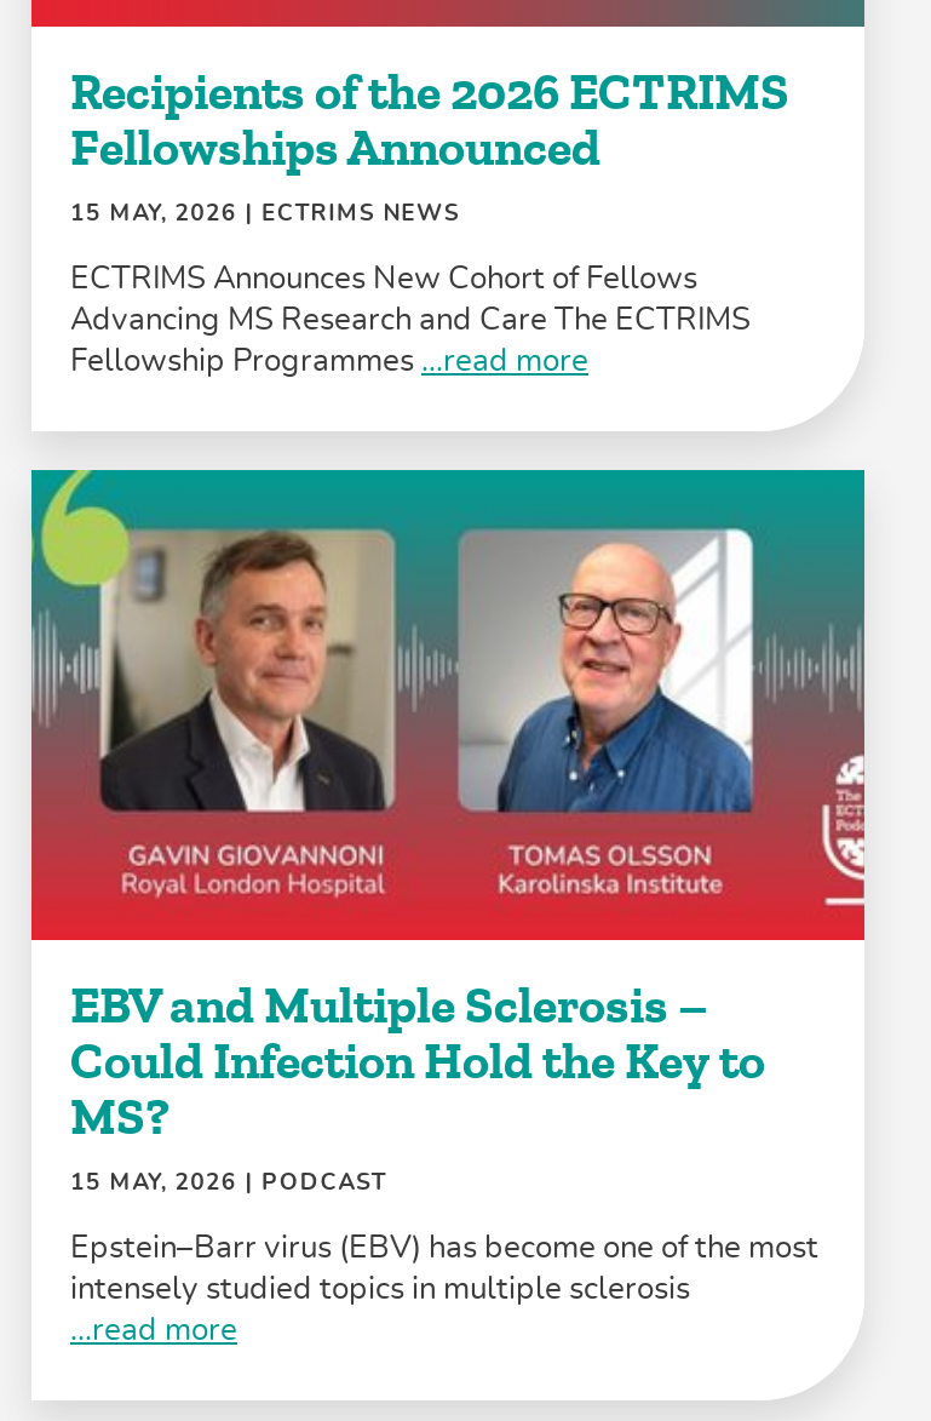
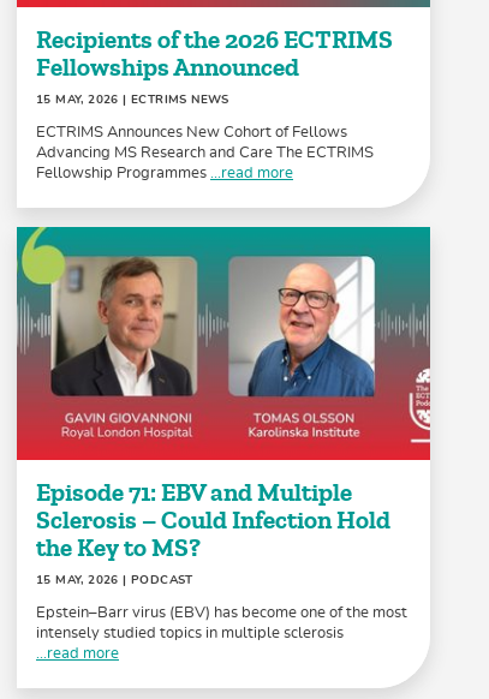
- EBV and Multiple Sclerosis –
- Could Infection Hold the Key to
- MS?
+ Episode 71: EBV and Multiple
+ Sclerosis – Could Infection Hold
+ the Key to MS?
